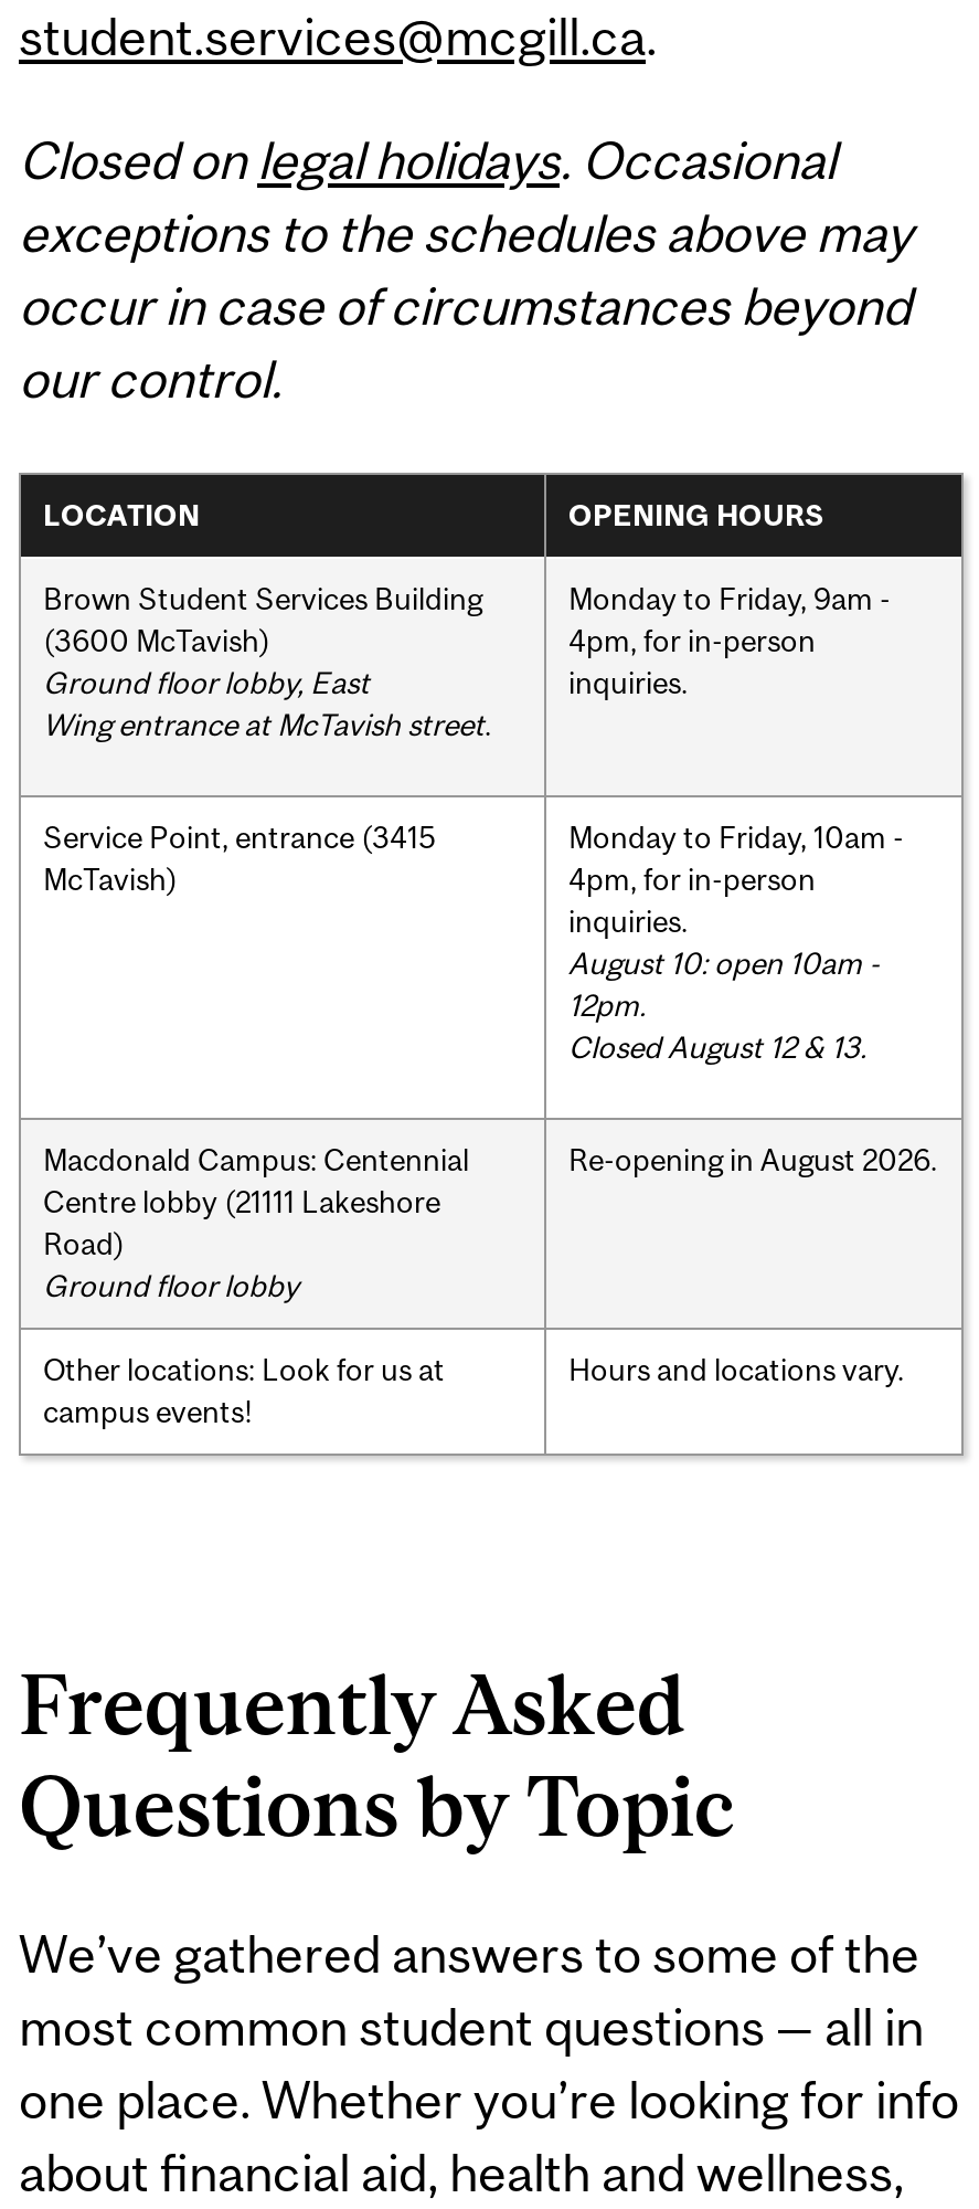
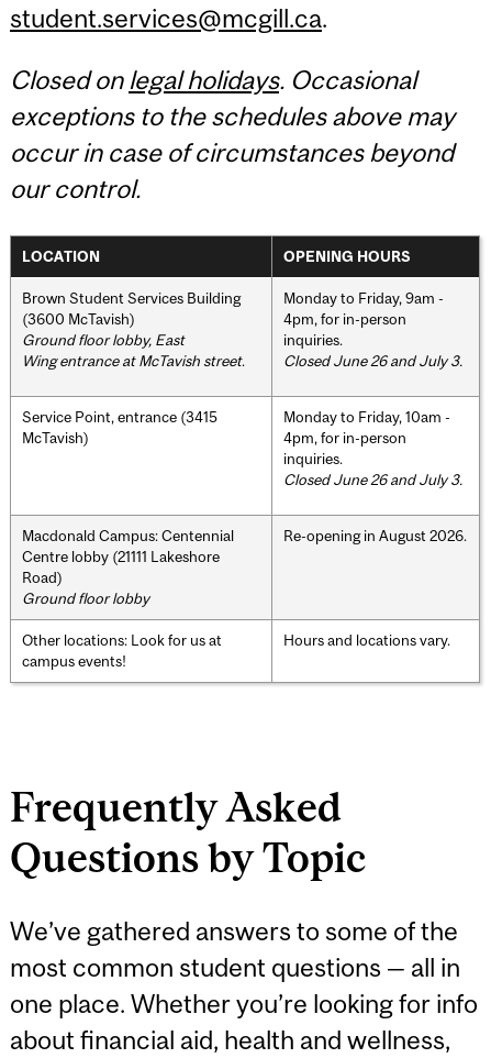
+ Closed June 26 and July 3.

- August 10: open 10am -
- 12pm.
- Closed August 12 & 13.
+ Closed June 26 and July 3.
